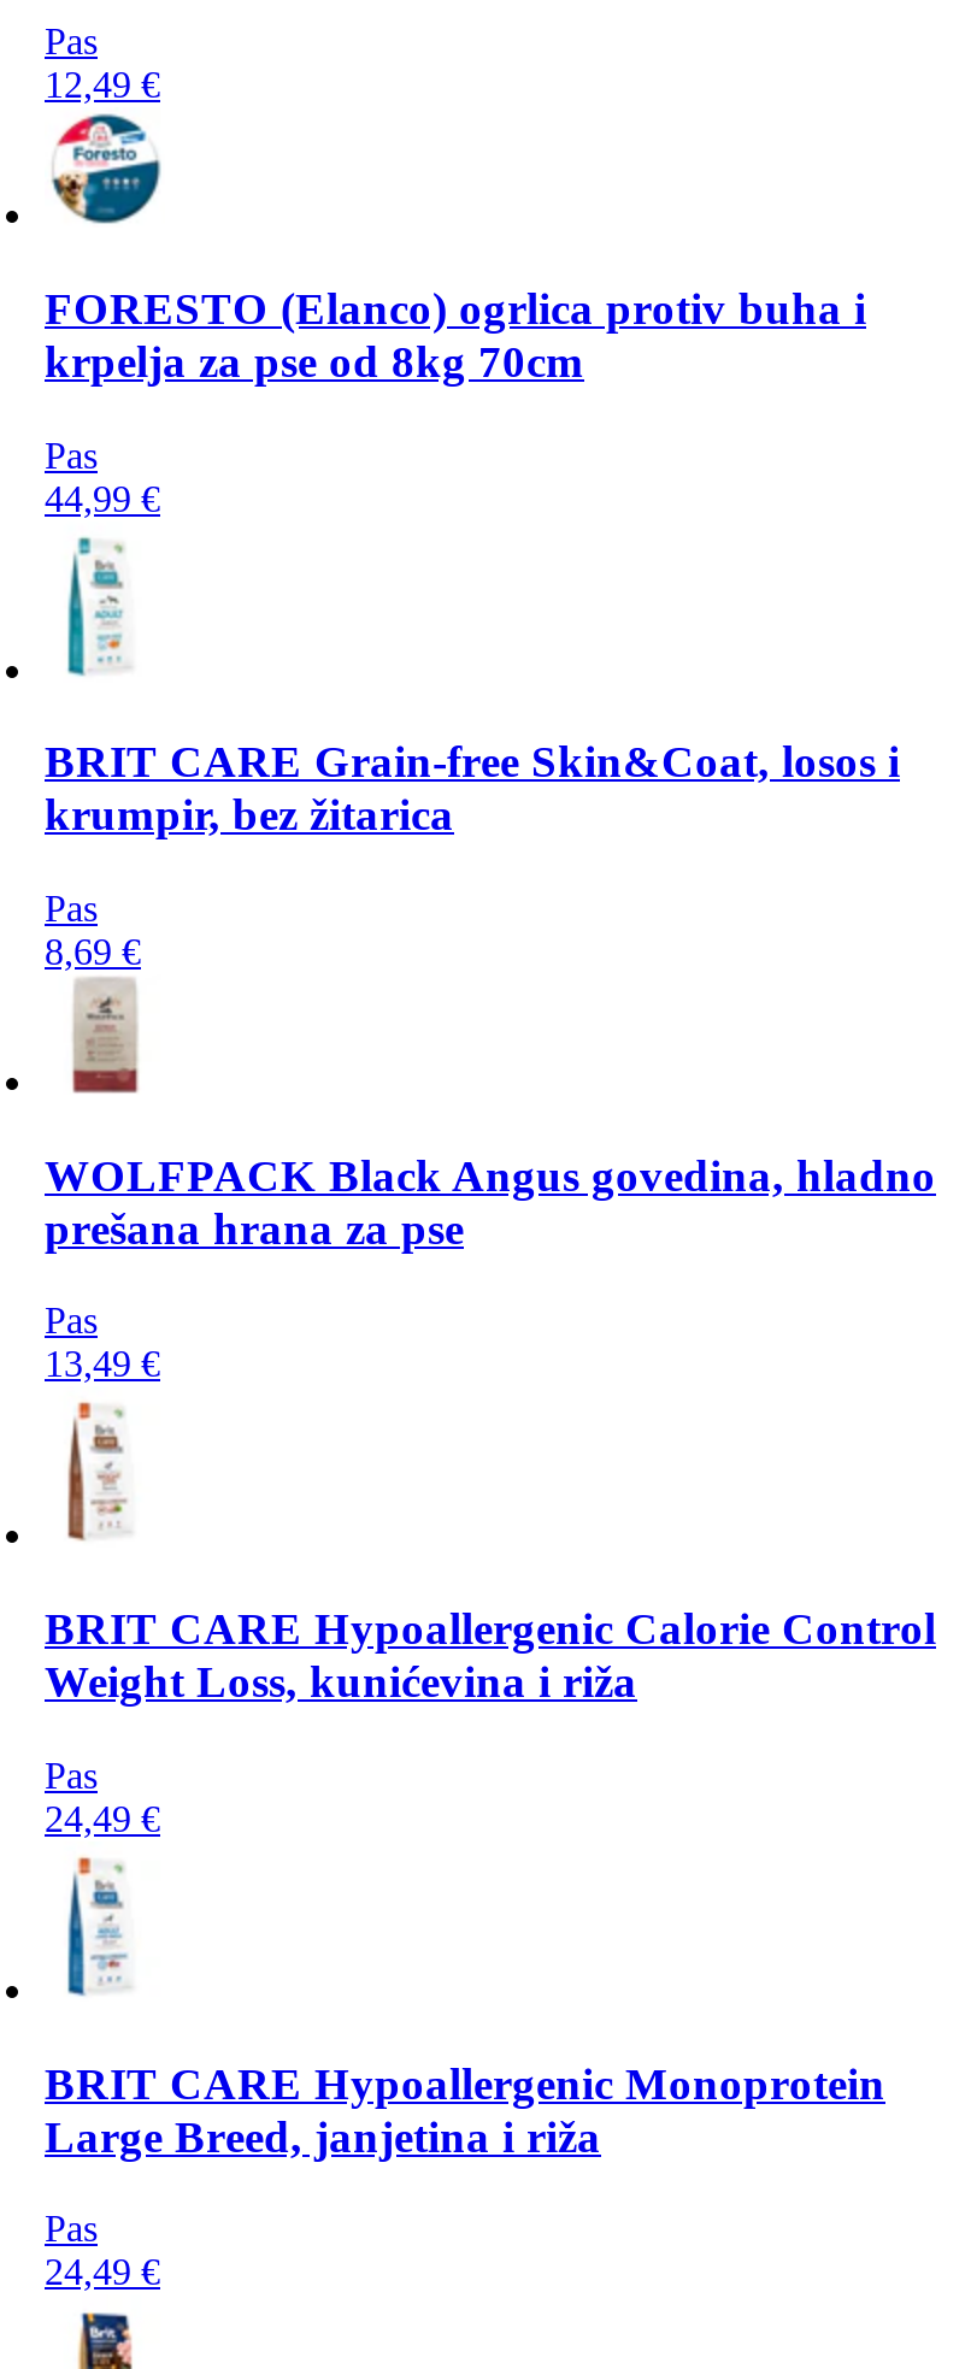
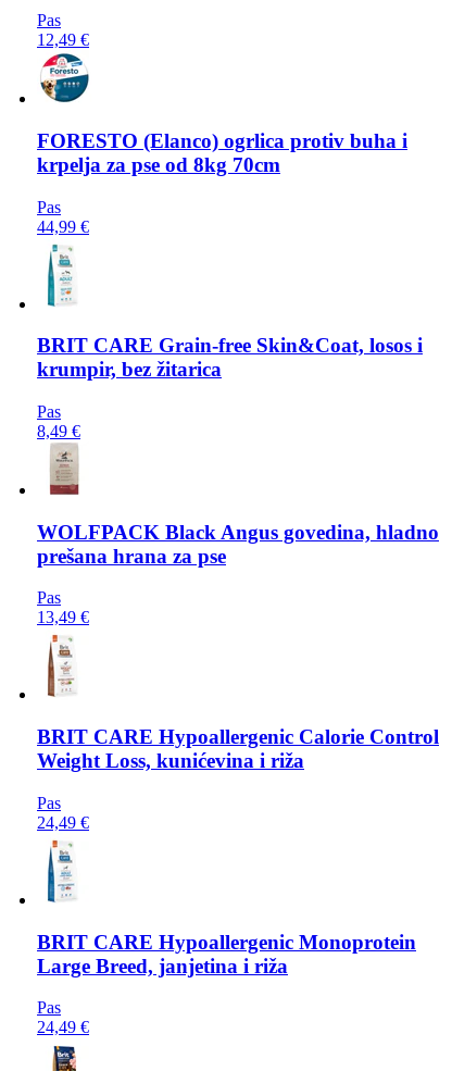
- 8,69 €
+ 8,49 €
